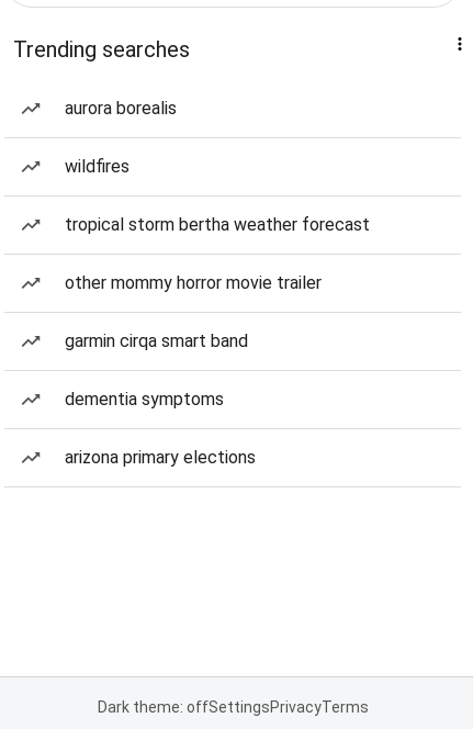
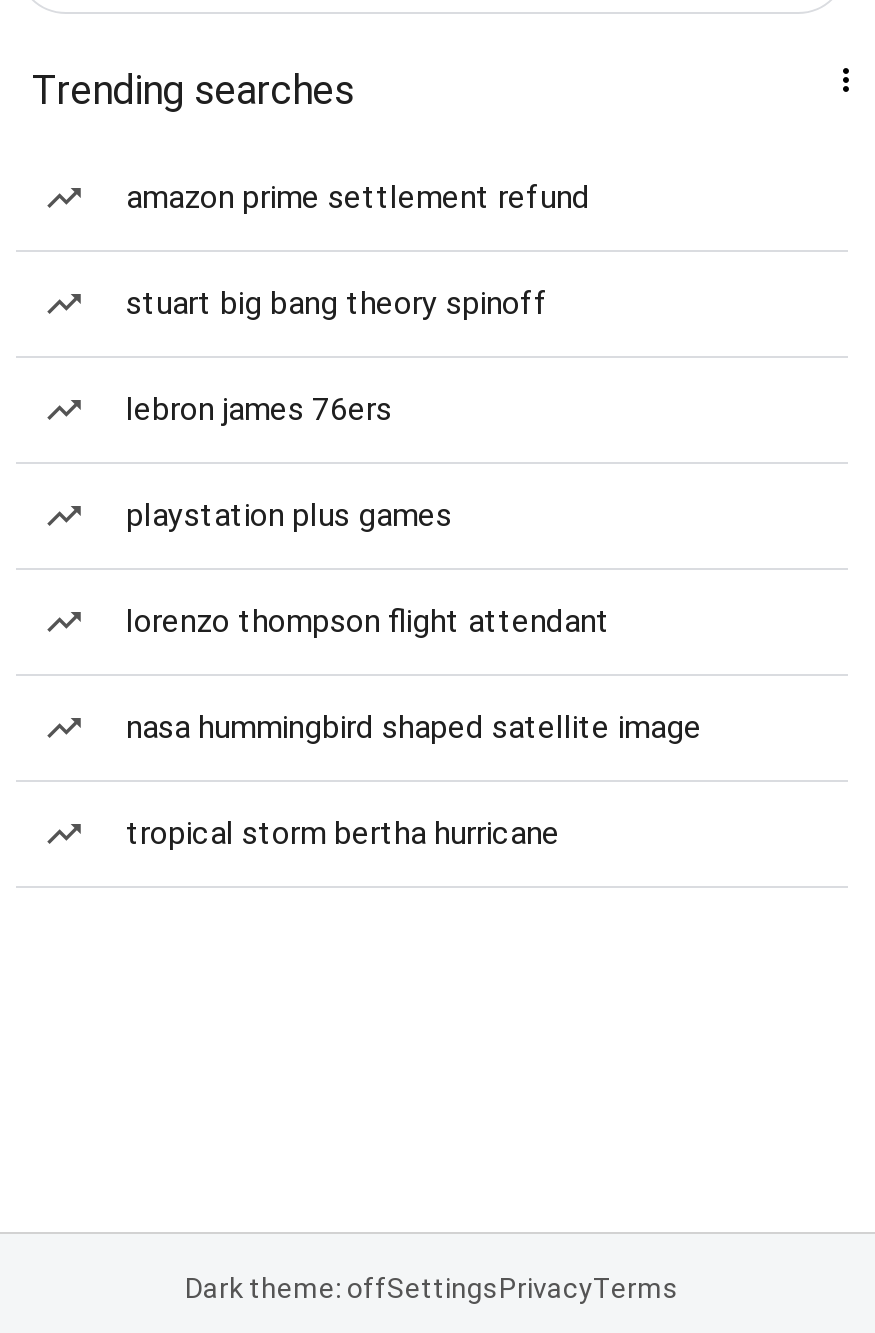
- aurora borealis
+ amazon prime settlement refund

- wildfires
+ stuart big bang theory spinoff

- tropical storm bertha weather forecast
+ lebron james 76ers

- other mommy horror movie trailer
+ playstation plus games

- garmin cirqa smart band
+ lorenzo thompson flight attendant

- dementia symptoms
+ nasa hummingbird shaped satellite image

- arizona primary elections
+ tropical storm bertha hurricane
